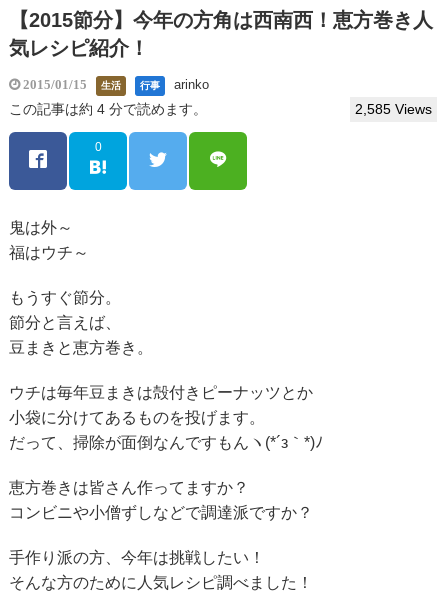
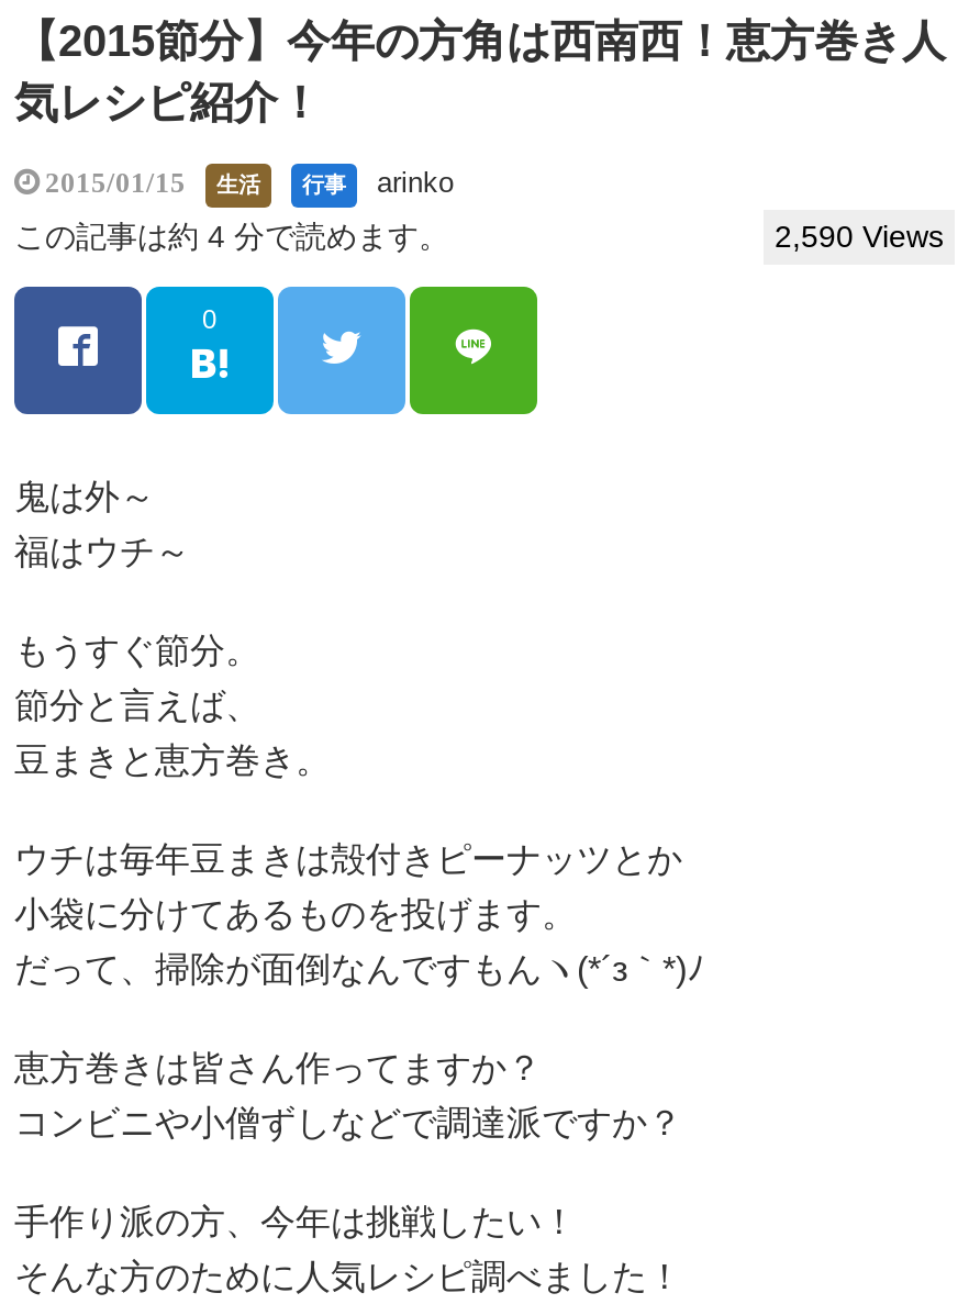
- 2,585 Views
+ 2,590 Views
